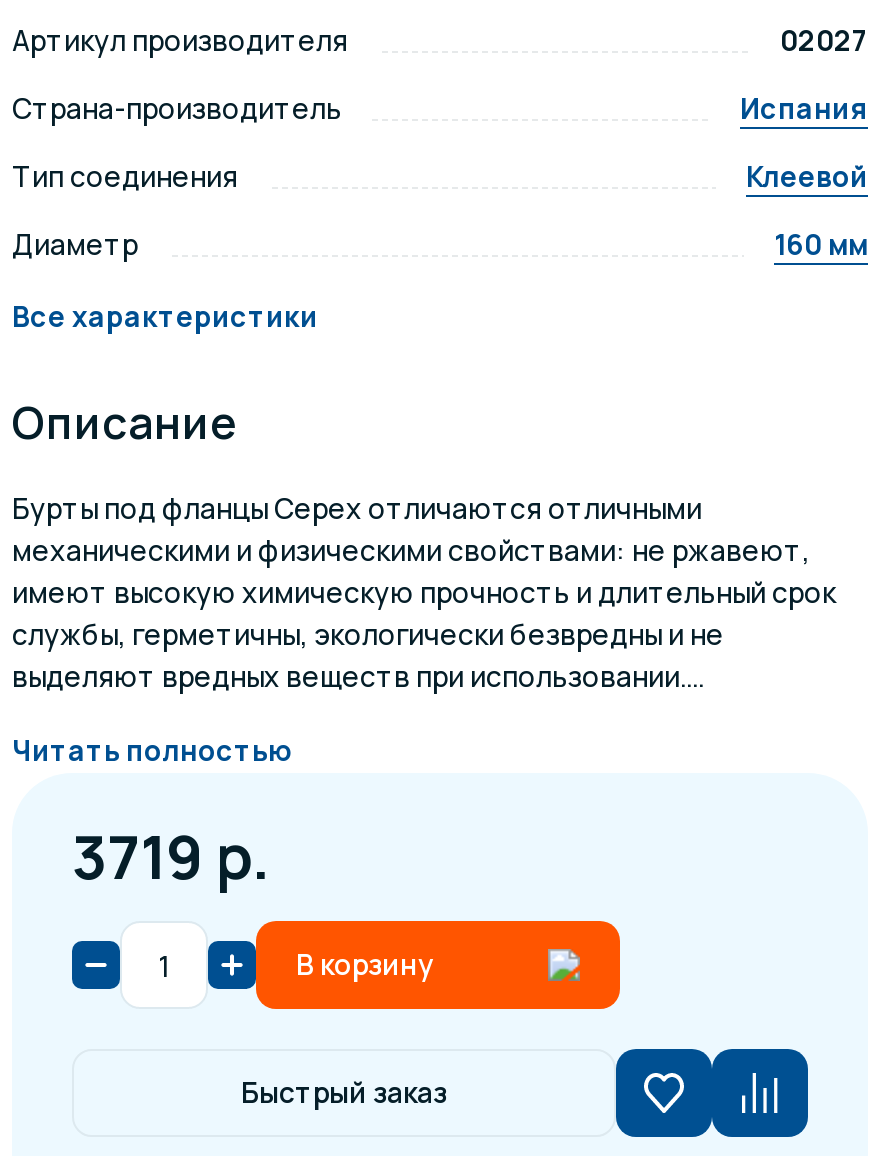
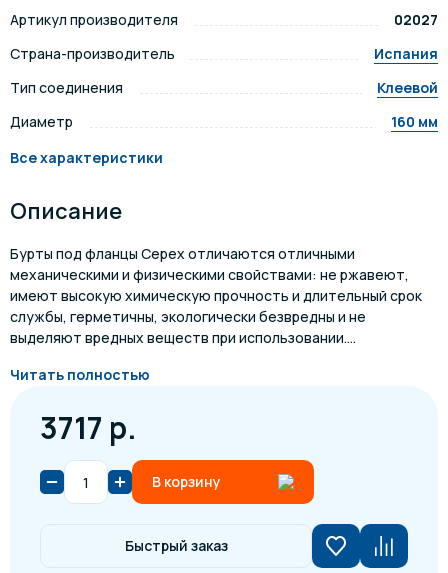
- 3719 р.
+ 3717 р.
